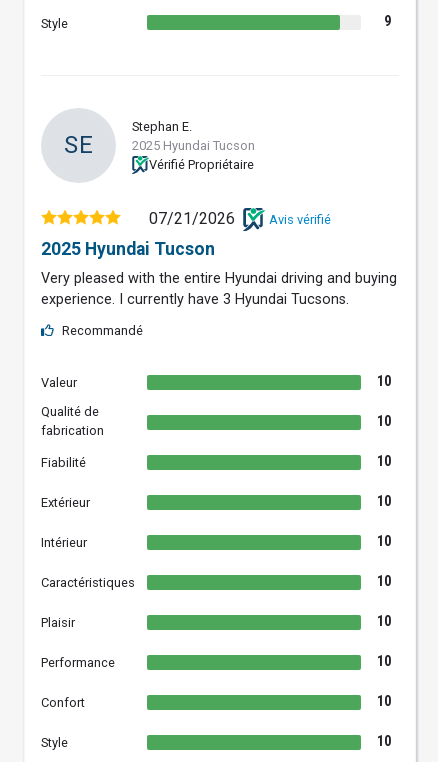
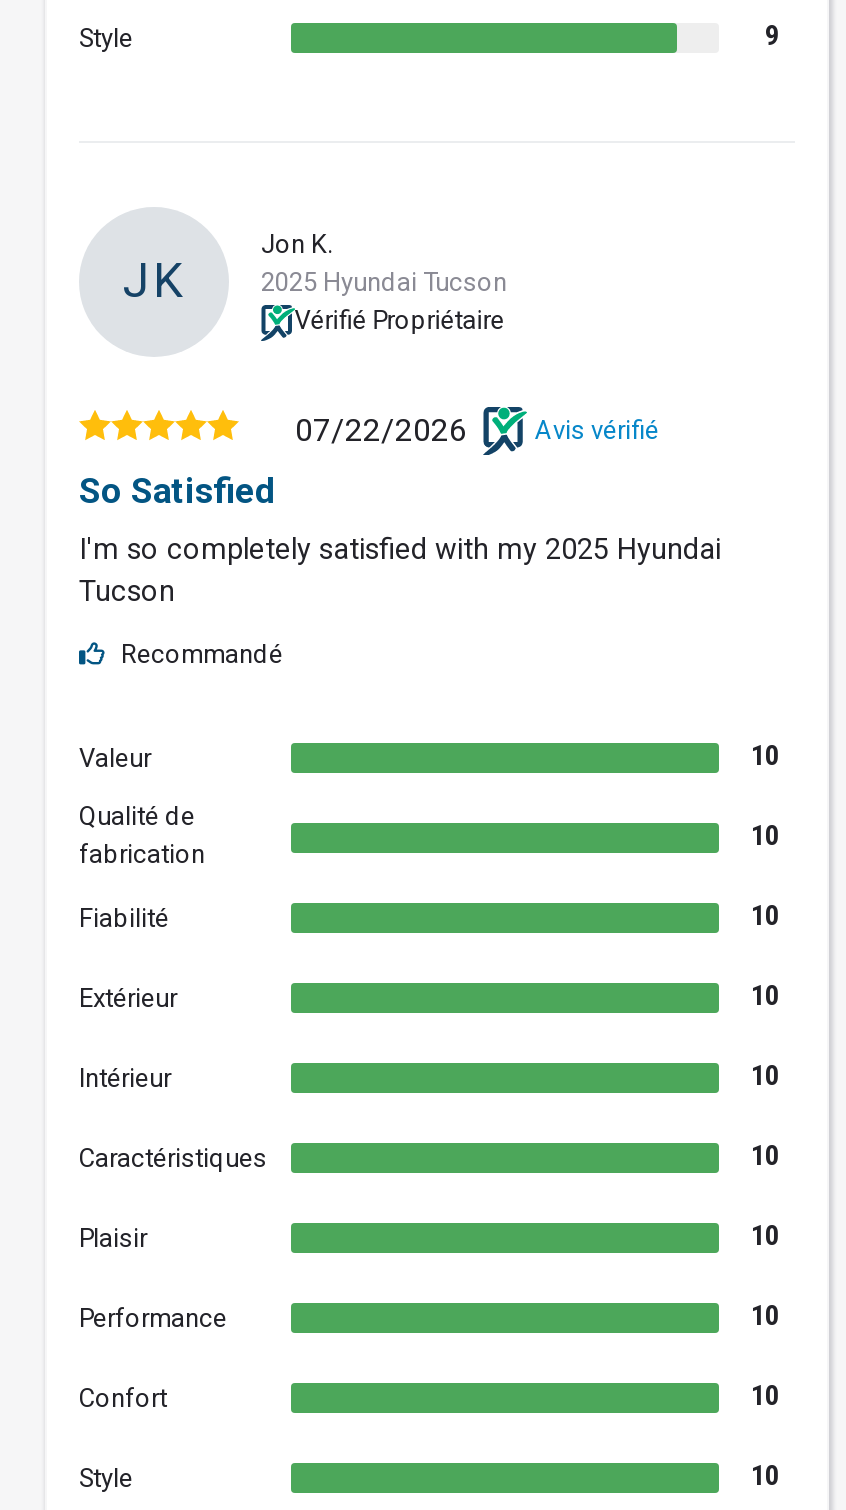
- Stephan E.
+ Jon K.

- SE
+ JK

- 07/21/2026
+ 07/22/2026

- 2025 Hyundai Tucson
+ So Satisfied

- Very pleased with the entire Hyundai driving and buying
- experience. I currently have 3 Hyundai Tucsons.
+ I'm so completely satisfied with my 2025 Hyundai
+ Tucson
